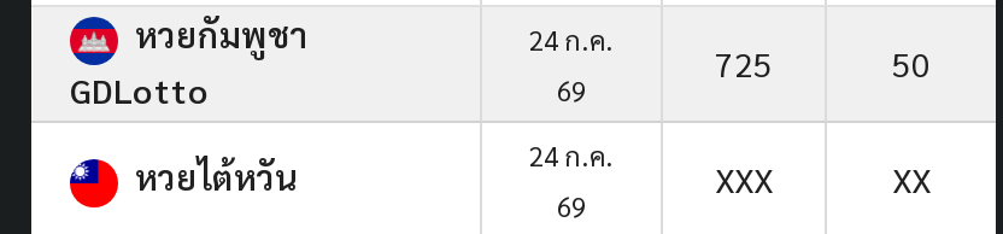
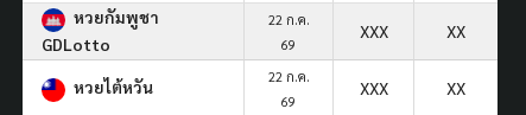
- 24 ก.ค.
+ 22 ก.ค.

- 725
- 50
+ XXX
+ XX

- 24 ก.ค.
+ 22 ก.ค.
